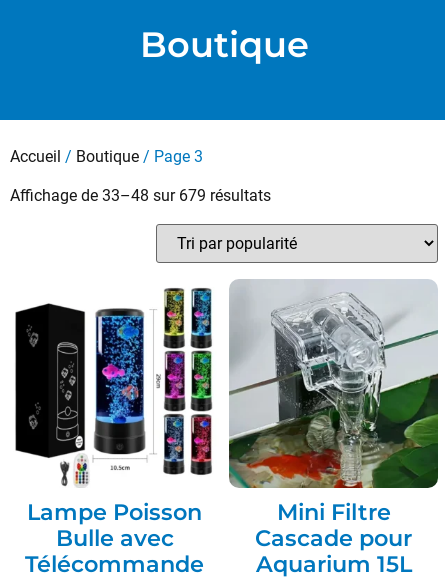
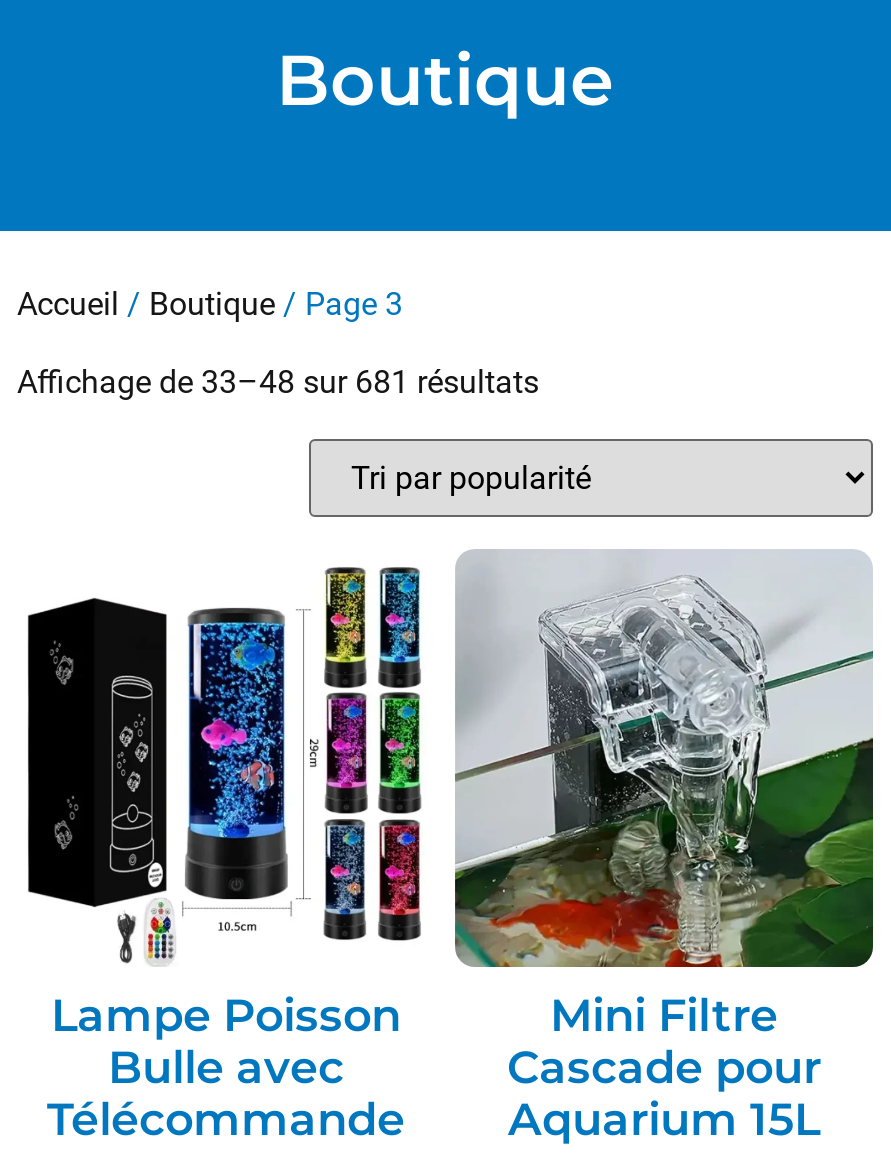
- Affichage de 33–48 sur 679 résultats
+ Affichage de 33–48 sur 681 résultats
